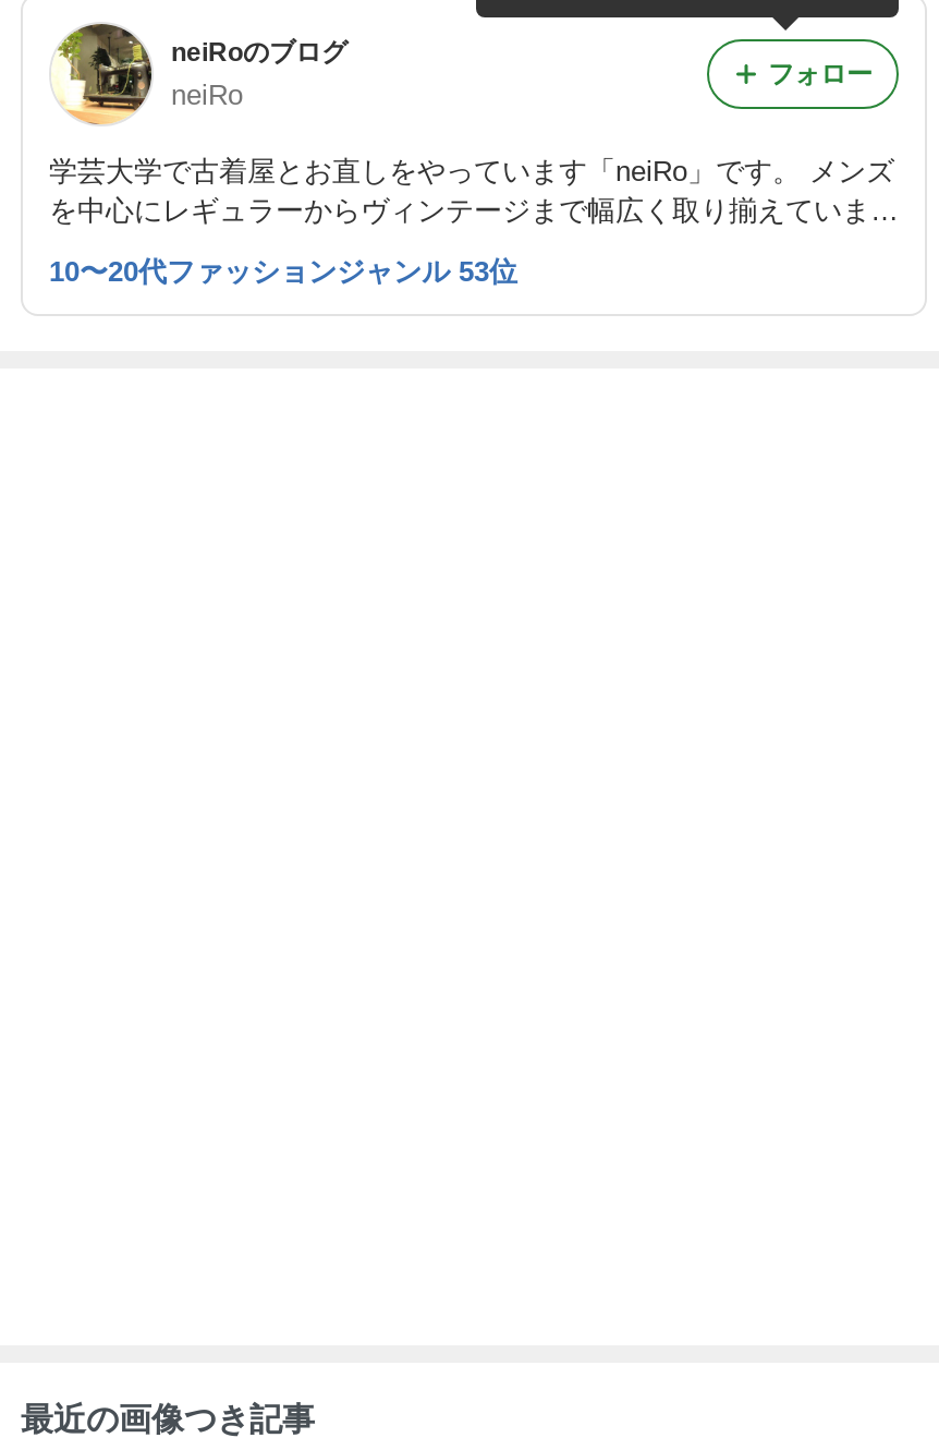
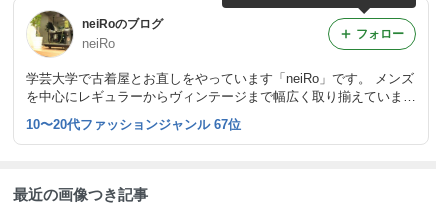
- 10〜20代ファッションジャンル 53位
+ 10〜20代ファッションジャンル 67位
